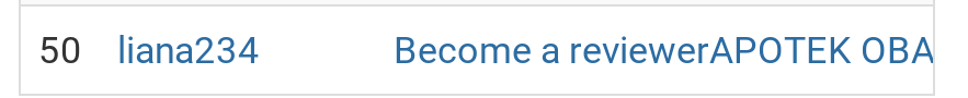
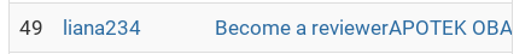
- 50 liana234
+ 49 liana234
